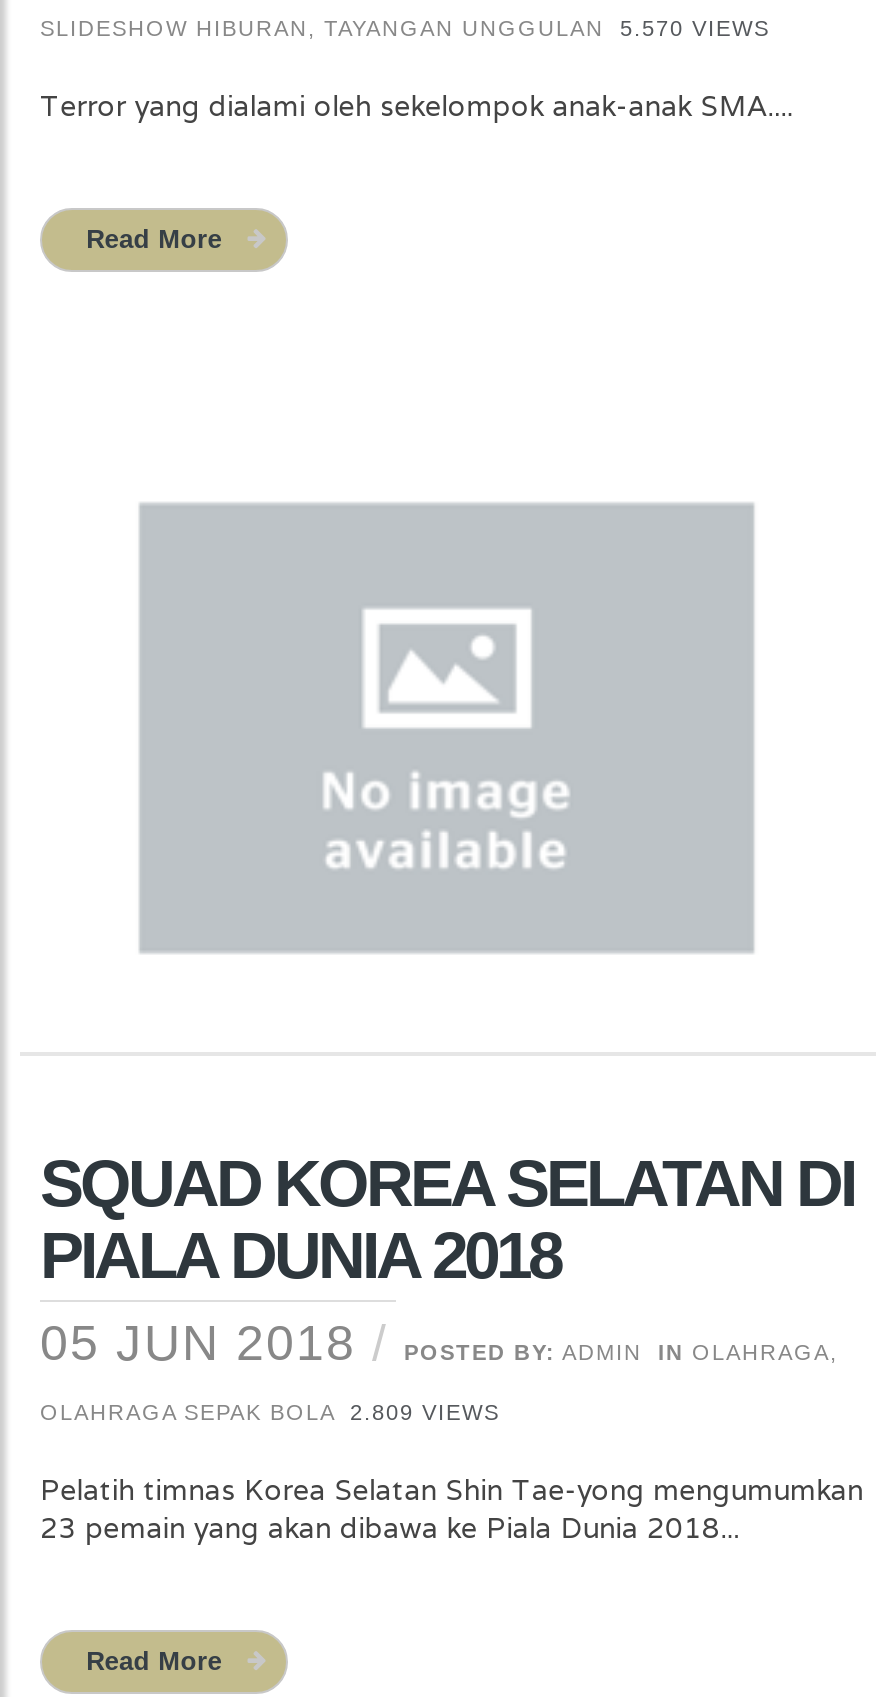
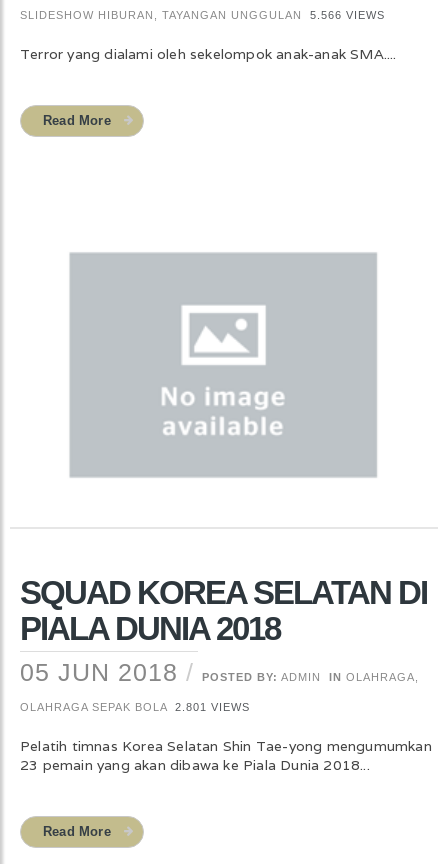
- SLIDESHOW HIBURAN, TAYANGAN UNGGULAN 5.570 VIEWS
+ SLIDESHOW HIBURAN, TAYANGAN UNGGULAN 5.566 VIEWS

- OLAHRAGA SEPAK BOLA 2.809 VIEWS
+ OLAHRAGA SEPAK BOLA 2.801 VIEWS
